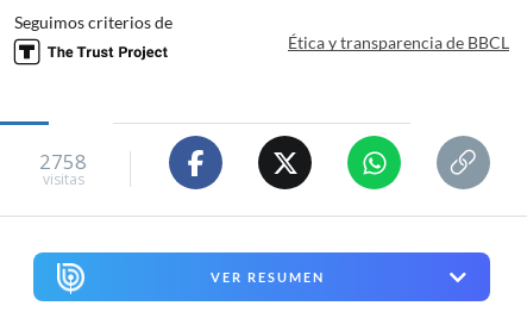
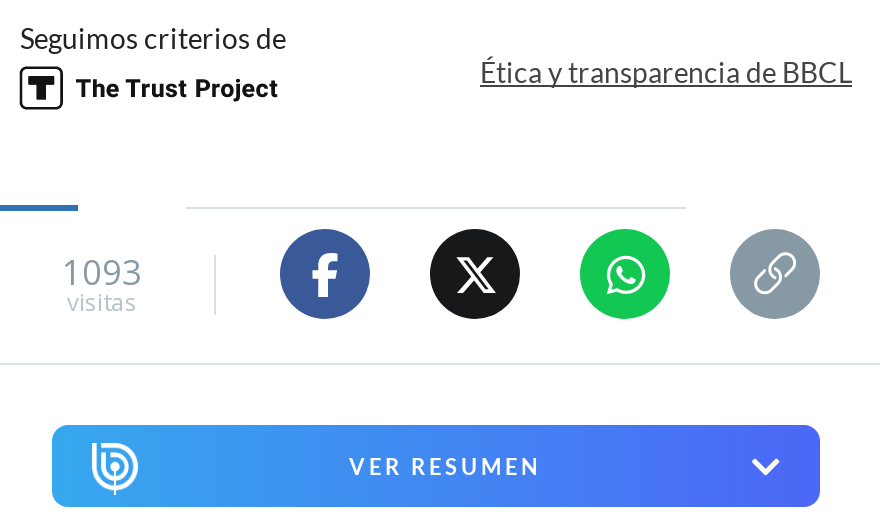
- 2758
+ 1093
